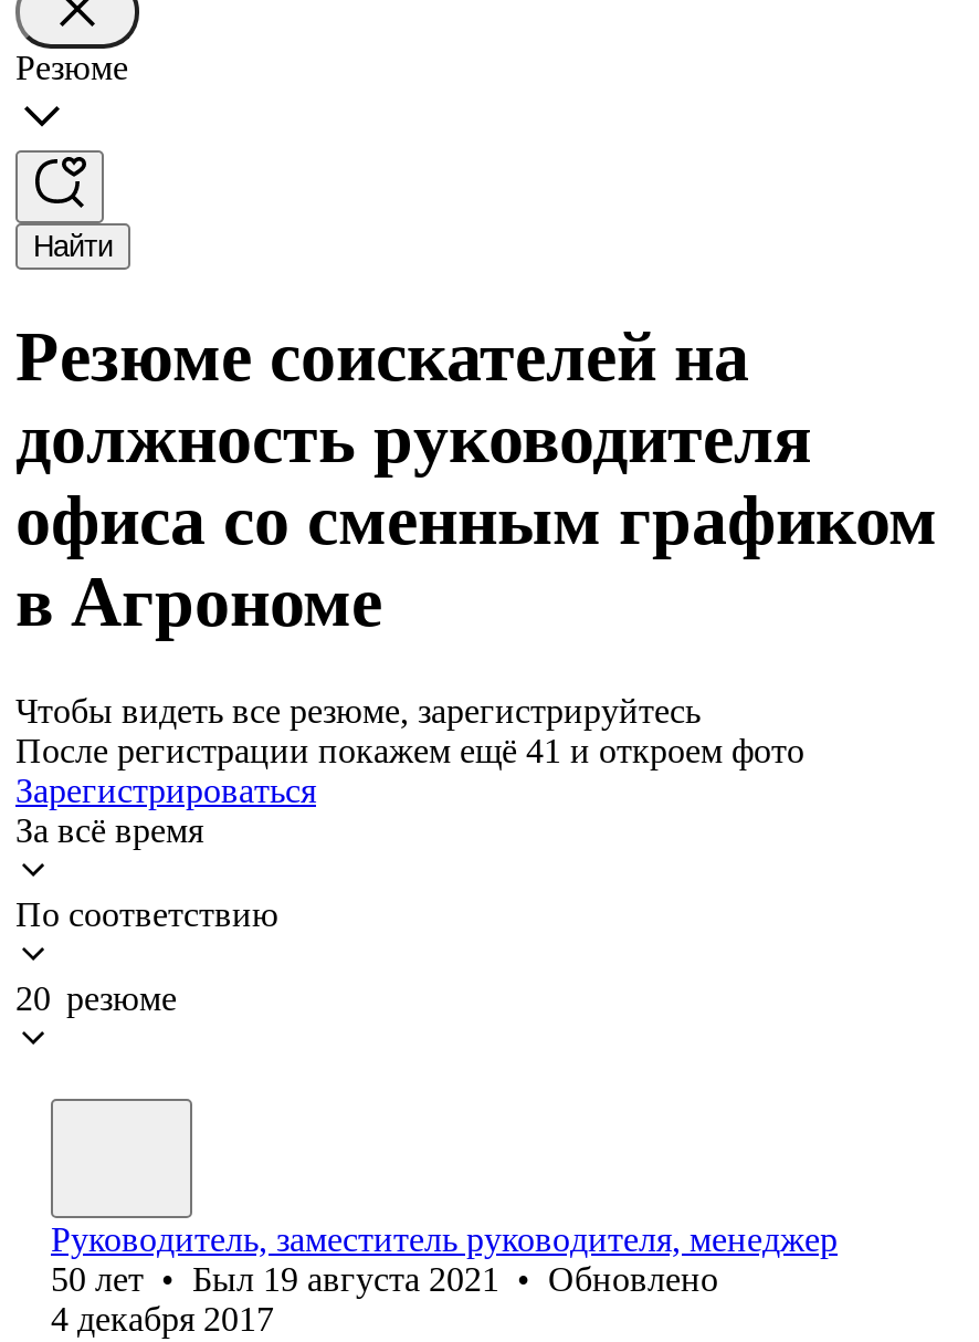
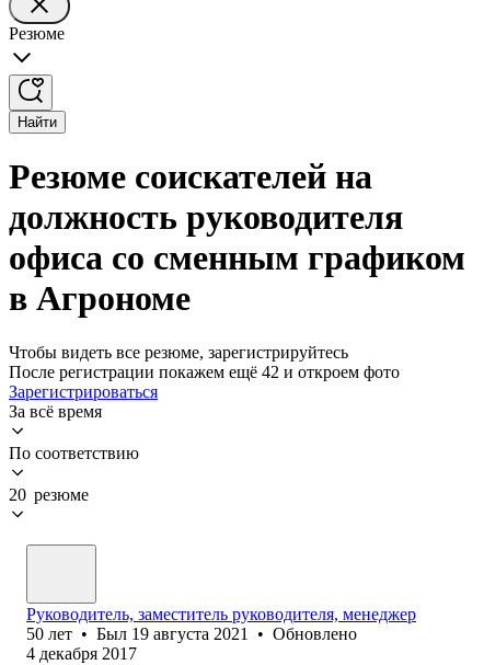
- После регистрации покажем ещё 41 и откроем фото
+ После регистрации покажем ещё 42 и откроем фото
